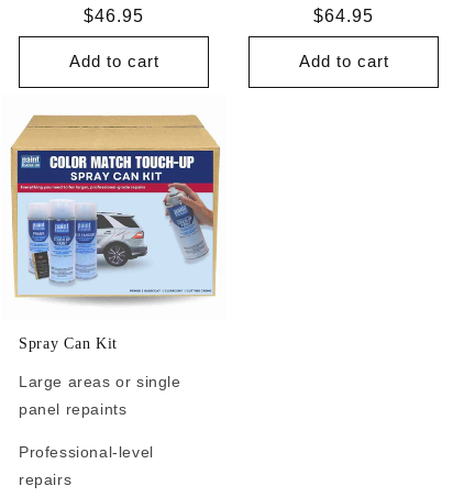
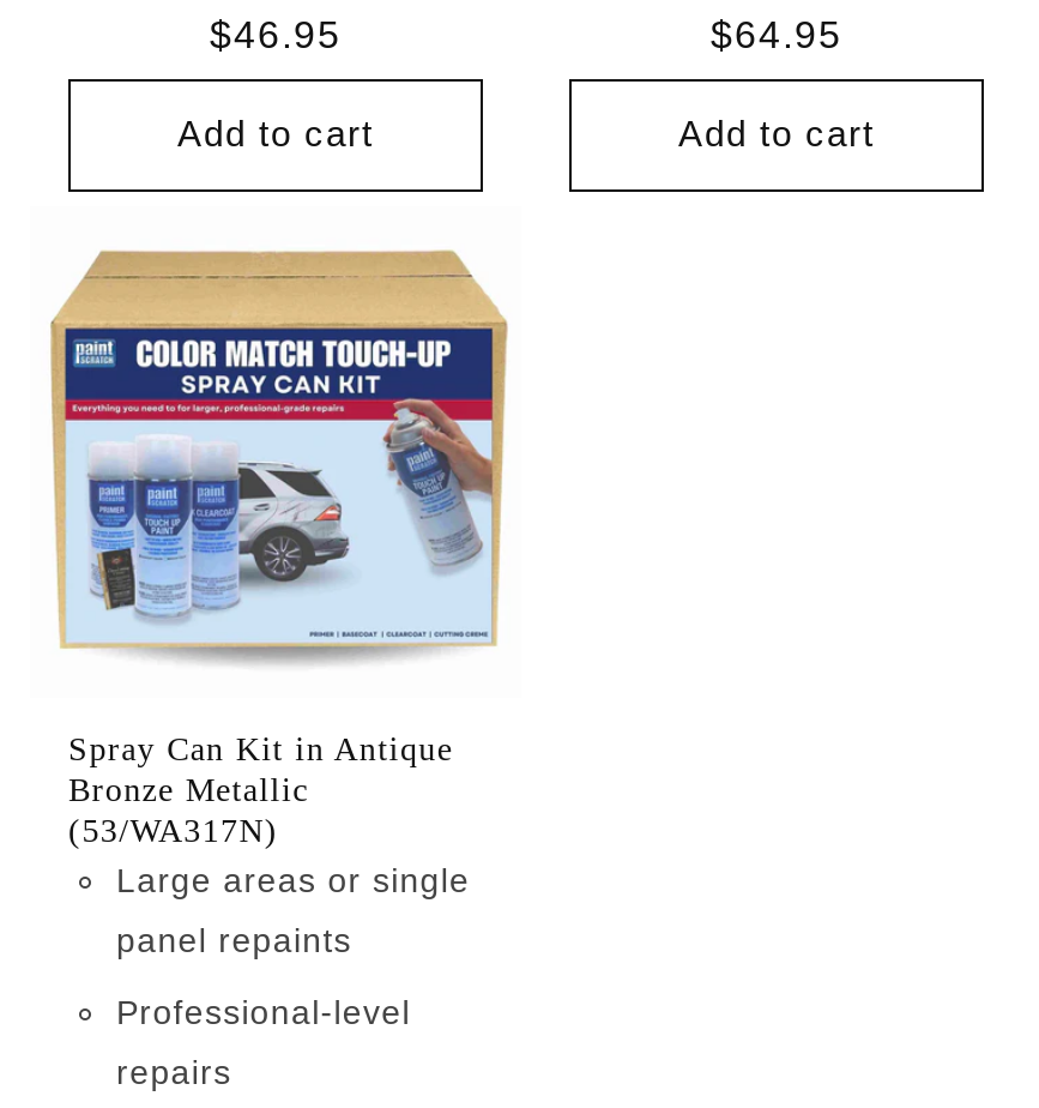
- Spray Can Kit
+ Spray Can Kit in Antique
+ Bronze Metallic
+ (53/WA317N)
